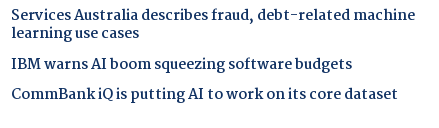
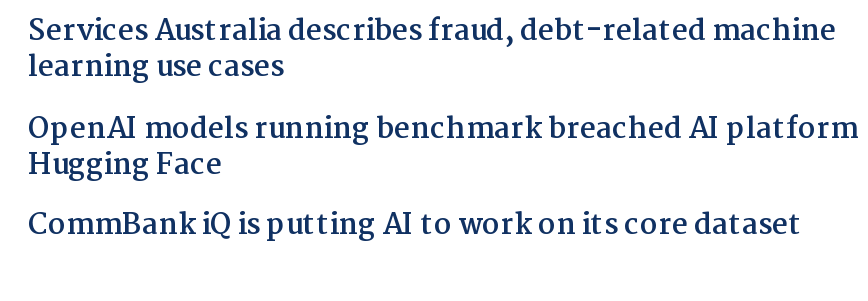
- IBM warns AI boom squeezing software budgets
+ OpenAI models running benchmark breached AI platform
+ Hugging Face
